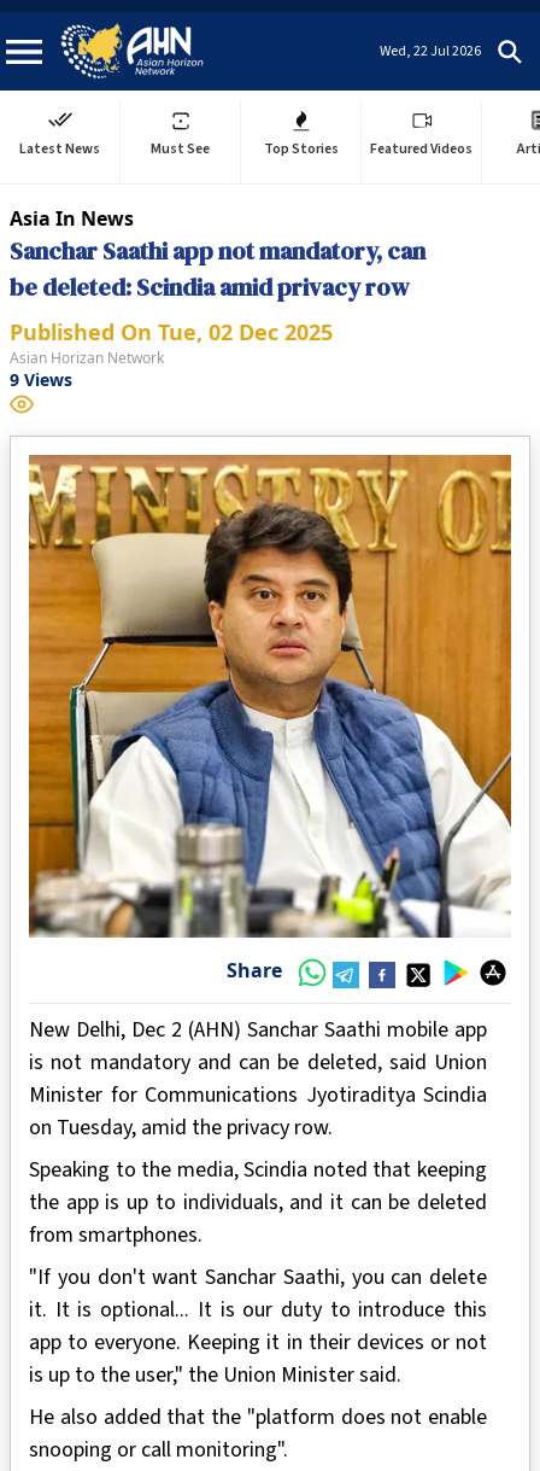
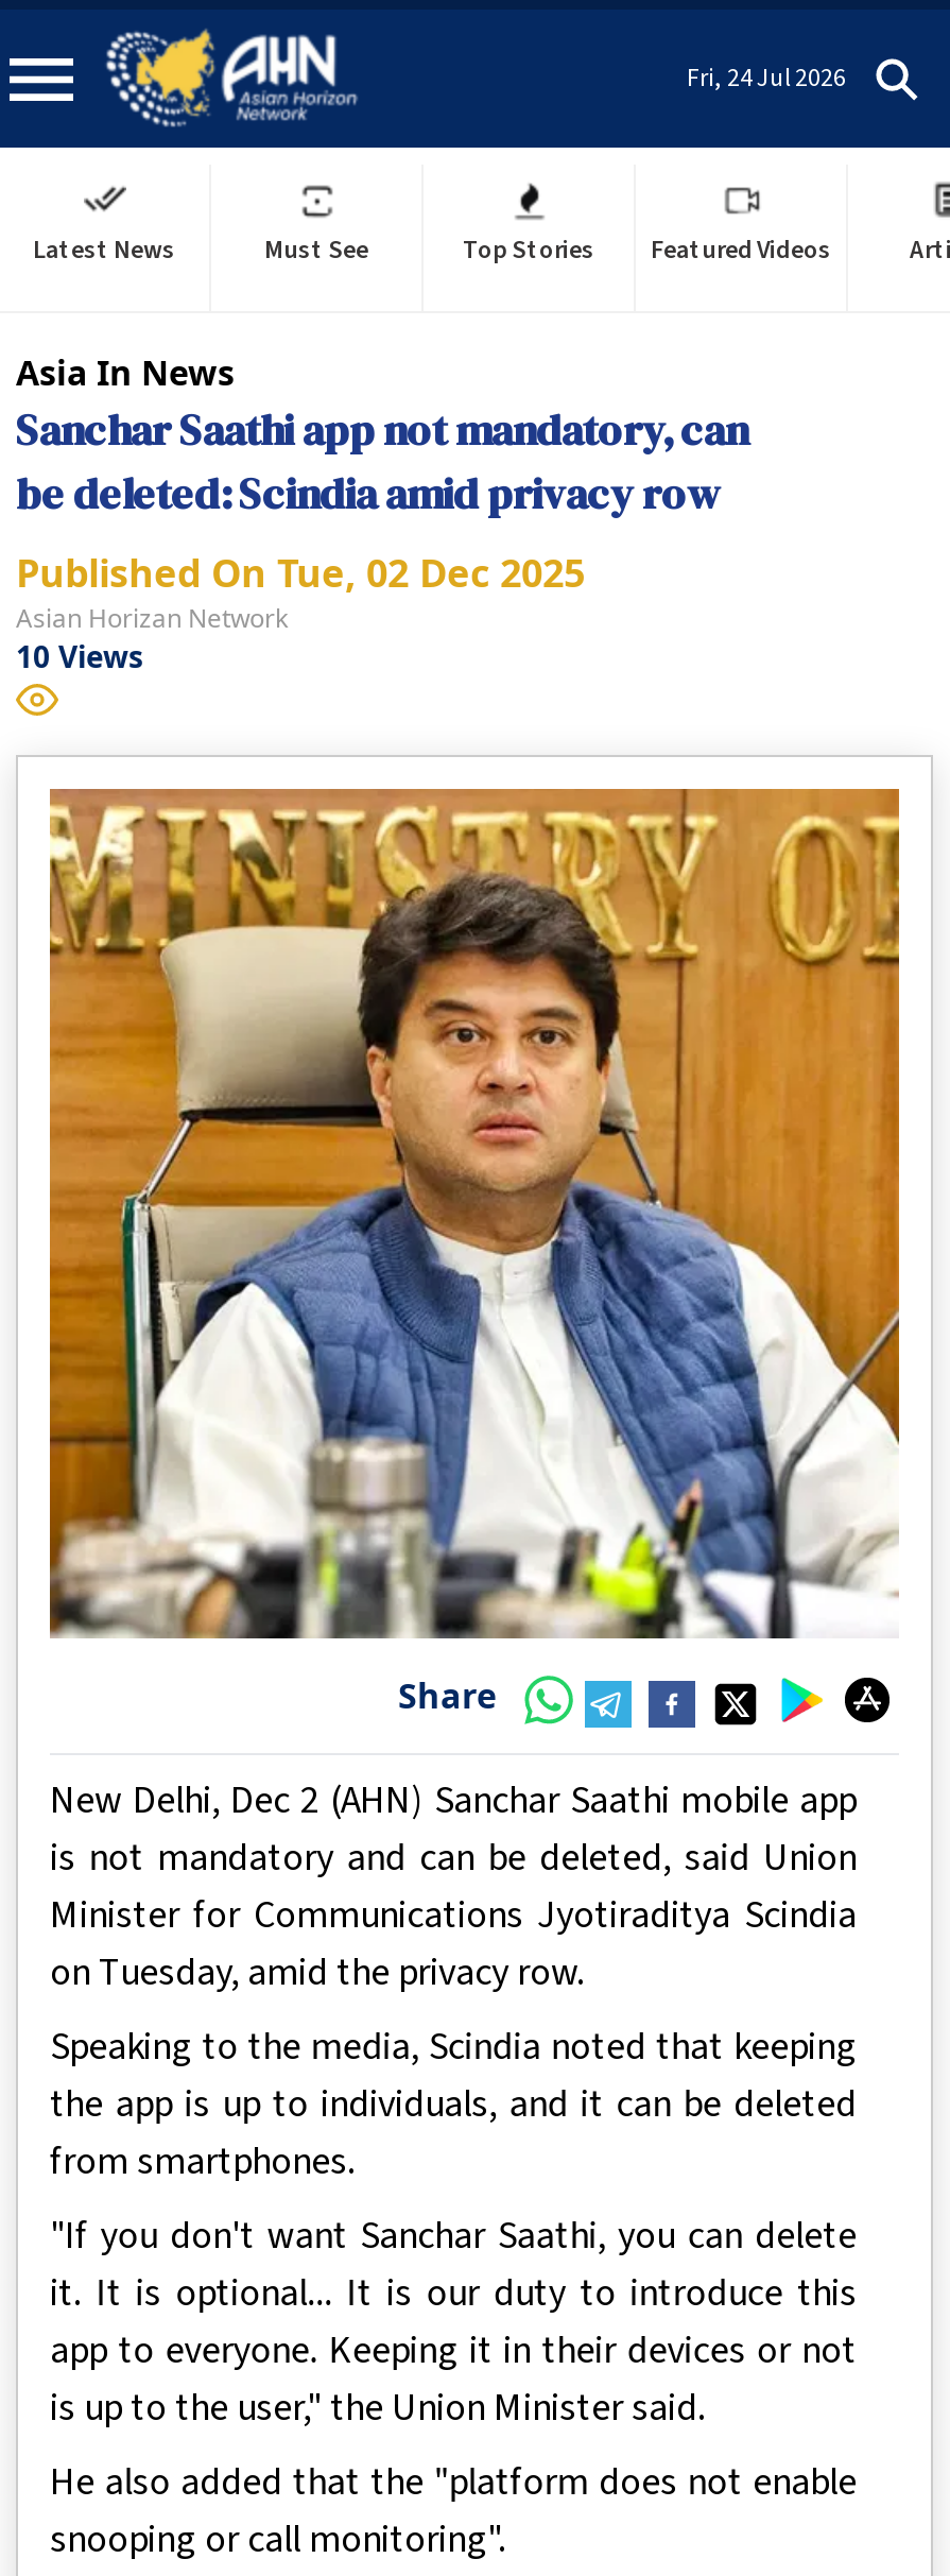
- Wed, 22 Jul 2026
+ Fri, 24 Jul 2026

- 9 Views
+ 10 Views
